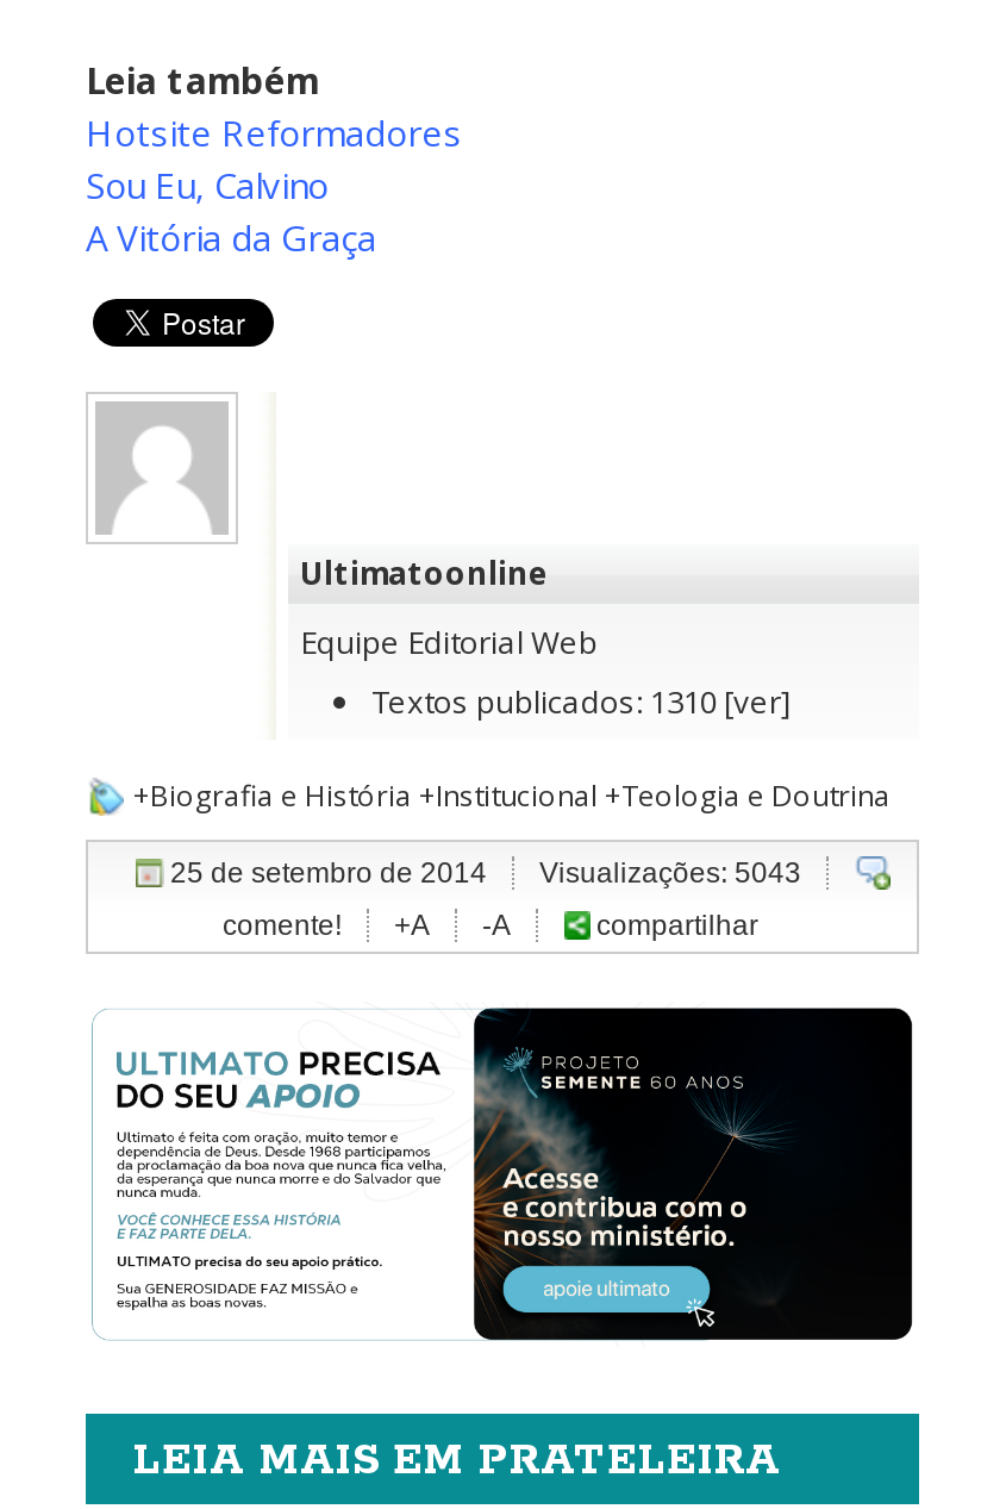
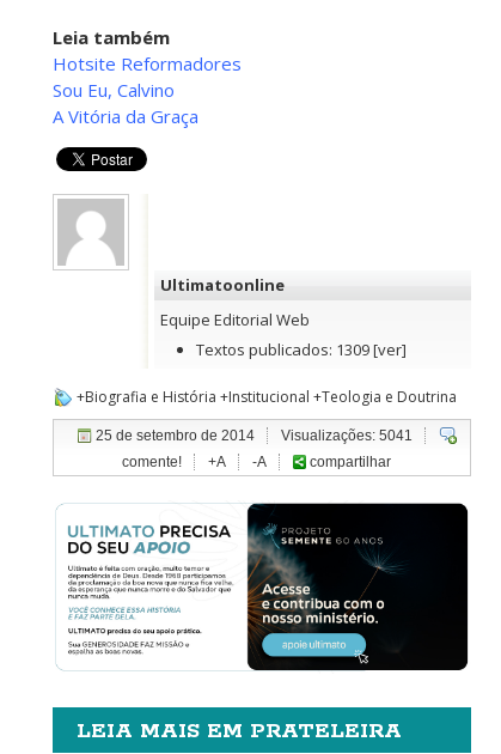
- Textos publicados: 1310 [ver]
+ Textos publicados: 1309 [ver]

- Visualizações: 5043
+ Visualizações: 5041
